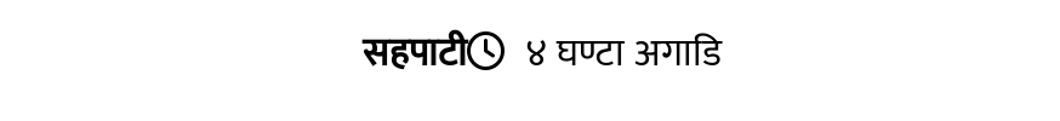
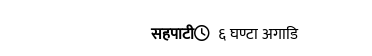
- सहपाटी ४ घण्टा अगाडि
+ सहपाटी ६ घण्टा अगाडि
